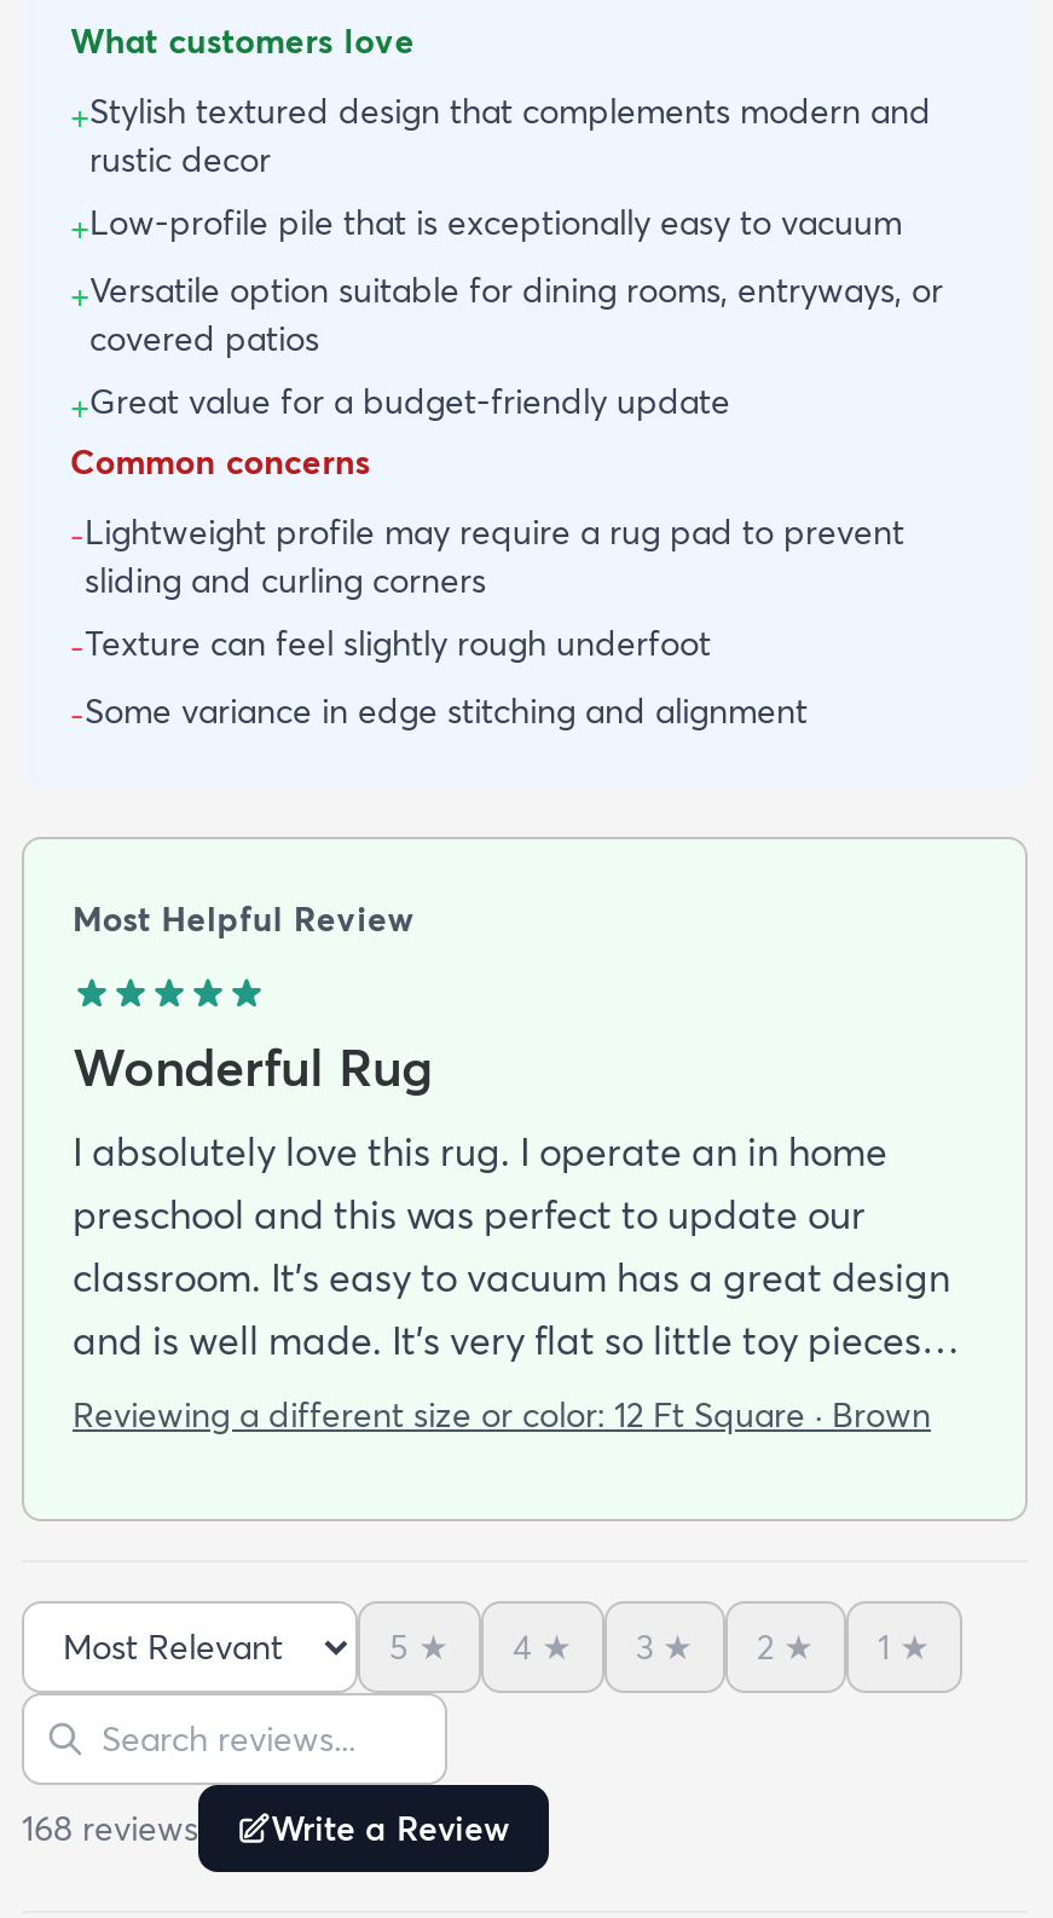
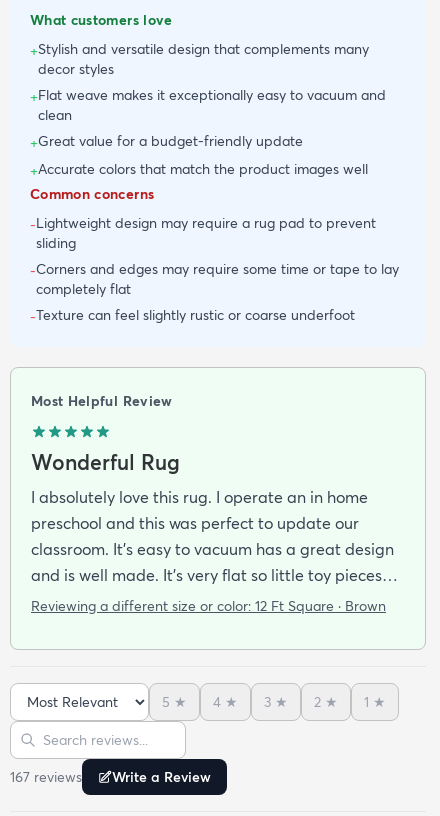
- +Stylish textured design that complements modern and
- rustic decor
- +Low-profile pile that is exceptionally easy to vacuum
- +Versatile option suitable for dining rooms, entryways, or
- covered patios
+ +Stylish and versatile design that complements many
+ decor styles
+ +Flat weave makes it exceptionally easy to vacuum and
+ clean

moved up: +Great value for a budget-friendly update

+ +Accurate colors that match the product images well

- -Lightweight profile may require a rug pad to prevent
- sliding and curling corners
- -Texture can feel slightly rough underfoot
- -Some variance in edge stitching and alignment
+ -Lightweight design may require a rug pad to prevent
+ sliding
+ -Corners and edges may require some time or tape to lay
+ completely flat
+ -Texture can feel slightly rustic or coarse underfoot

- 168 reviews Write a Review
+ 167 reviews Write a Review
